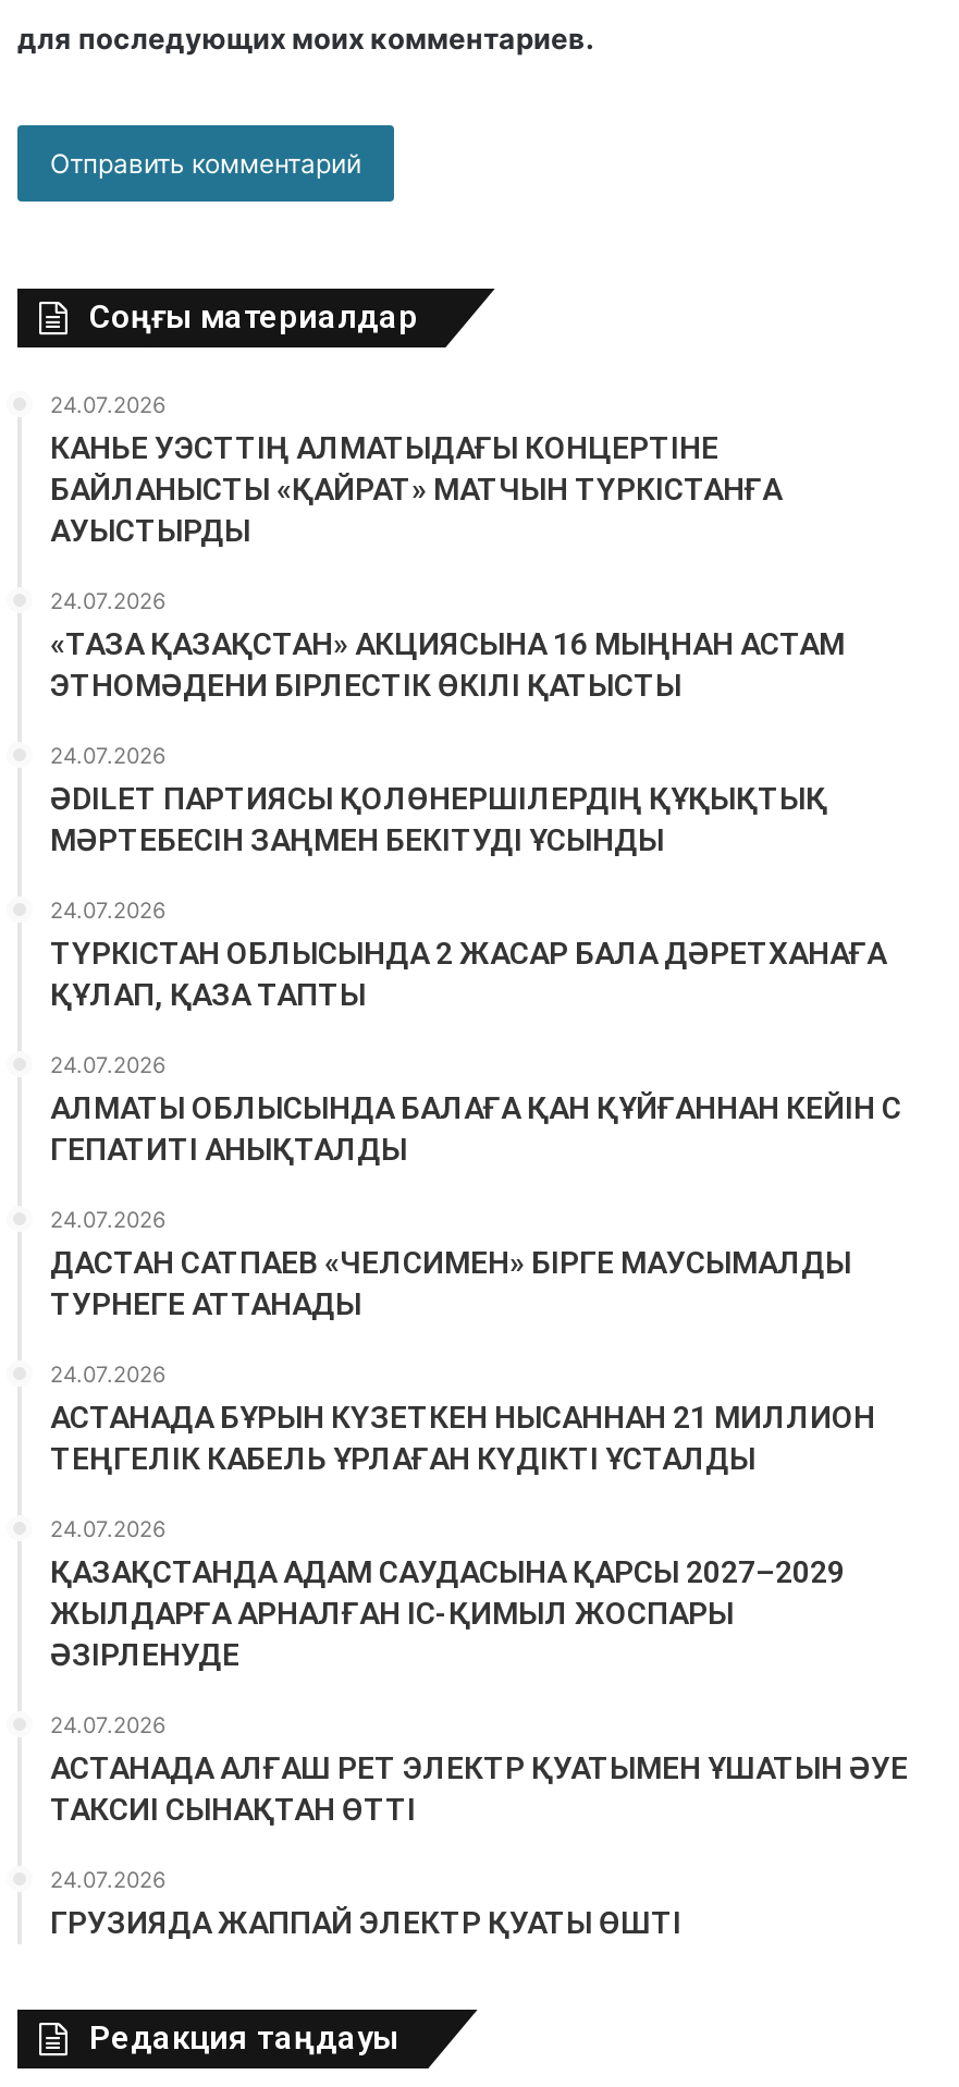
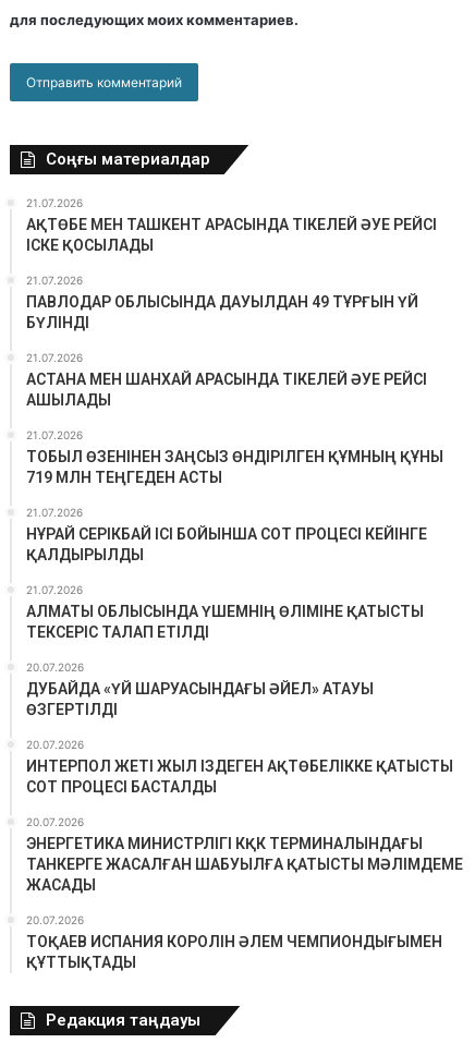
- 24.07.2026
- КАНЬЕ УЭСТТІҢ АЛМАТЫДАҒЫ КОНЦЕРТІНЕ
- БАЙЛАНЫСТЫ «ҚАЙРАТ» МАТЧЫН ТҮРКІСТАНҒА
- АУЫСТЫРДЫ
+ 21.07.2026
+ АҚТӨБЕ МЕН ТАШКЕНТ АРАСЫНДА ТІКЕЛЕЙ ӘУЕ РЕЙСІ
+ ІСКЕ ҚОСЫЛАДЫ

- 24.07.2026
- «ТАЗА ҚАЗАҚСТАН» АКЦИЯСЫНА 16 МЫҢНАН АСТАМ
- ЭТНОМӘДЕНИ БІРЛЕСТІК ӨКІЛІ ҚАТЫСТЫ
+ 21.07.2026
+ ПАВЛОДАР ОБЛЫСЫНДА ДАУЫЛДАН 49 ТҰРҒЫН ҮЙ
+ БҮЛІНДІ

- 24.07.2026
- ӘDILET ПАРТИЯСЫ ҚОЛӨНЕРШІЛЕРДІҢ ҚҰҚЫҚТЫҚ
- МӘРТЕБЕСІН ЗАҢМЕН БЕКІТУДІ ҰСЫНДЫ
+ 21.07.2026
+ АСТАНА МЕН ШАНХАЙ АРАСЫНДА ТІКЕЛЕЙ ӘУЕ РЕЙСІ
+ АШЫЛАДЫ

- 24.07.2026
- ТҮРКІСТАН ОБЛЫСЫНДА 2 ЖАСАР БАЛА ДӘРЕТХАНАҒА
- ҚҰЛАП, ҚАЗА ТАПТЫ
+ 21.07.2026
+ ТОБЫЛ ӨЗЕНІНЕН ЗАҢСЫЗ ӨНДІРІЛГЕН ҚҰМНЫҢ ҚҰНЫ
+ 719 МЛН ТЕҢГЕДЕН АСТЫ

- 24.07.2026
- АЛМАТЫ ОБЛЫСЫНДА БАЛАҒА ҚАН ҚҰЙҒАННАН КЕЙІН С
- ГЕПАТИТІ АНЫҚТАЛДЫ
+ 21.07.2026
+ НҰРАЙ СЕРІКБАЙ ІСІ БОЙЫНША СОТ ПРОЦЕСІ КЕЙІНГЕ
+ ҚАЛДЫРЫЛДЫ

- 24.07.2026
- ДАСТАН САТПАЕВ «ЧЕЛСИМЕН» БІРГЕ МАУСЫМАЛДЫ
- ТУРНЕГЕ АТТАНАДЫ
+ 21.07.2026
+ АЛМАТЫ ОБЛЫСЫНДА ҮШЕМНІҢ ӨЛІМІНЕ ҚАТЫСТЫ
+ ТЕКСЕРІС ТАЛАП ЕТІЛДІ

- 24.07.2026
- АСТАНАДА БҰРЫН КҮЗЕТКЕН НЫСАННАН 21 МИЛЛИОН
- ТЕҢГЕЛІК КАБЕЛЬ ҰРЛАҒАН КҮДІКТІ ҰСТАЛДЫ
+ 20.07.2026
+ ДУБАЙДА «ҮЙ ШАРУАСЫНДАҒЫ ӘЙЕЛ» АТАУЫ
+ ӨЗГЕРТІЛДІ

- 24.07.2026
- ҚАЗАҚСТАНДА АДАМ САУДАСЫНА ҚАРСЫ 2027–2029
- ЖЫЛДАРҒА АРНАЛҒАН ІС-ҚИМЫЛ ЖОСПАРЫ
- ӘЗІРЛЕНУДЕ
+ 20.07.2026
+ ИНТЕРПОЛ ЖЕТІ ЖЫЛ ІЗДЕГЕН АҚТӨБЕЛІККЕ ҚАТЫСТЫ
+ СОТ ПРОЦЕСІ БАСТАЛДЫ

- 24.07.2026
- АСТАНАДА АЛҒАШ РЕТ ЭЛЕКТР ҚУАТЫМЕН ҰШАТЫН ӘУЕ
- ТАКСИІ СЫНАҚТАН ӨТТІ
+ 20.07.2026
+ ЭНЕРГЕТИКА МИНИСТРЛІГІ КҚК ТЕРМИНАЛЫНДАҒЫ
+ ТАНКЕРГЕ ЖАСАЛҒАН ШАБУЫЛҒА ҚАТЫСТЫ МӘЛІМДЕМЕ
+ ЖАСАДЫ

- 24.07.2026
- ГРУЗИЯДА ЖАППАЙ ЭЛЕКТР ҚУАТЫ ӨШТІ
+ 20.07.2026
+ ТОҚАЕВ ИСПАНИЯ КОРОЛІН ӘЛЕМ ЧЕМПИОНДЫҒЫМЕН
+ ҚҰТТЫҚТАДЫ
